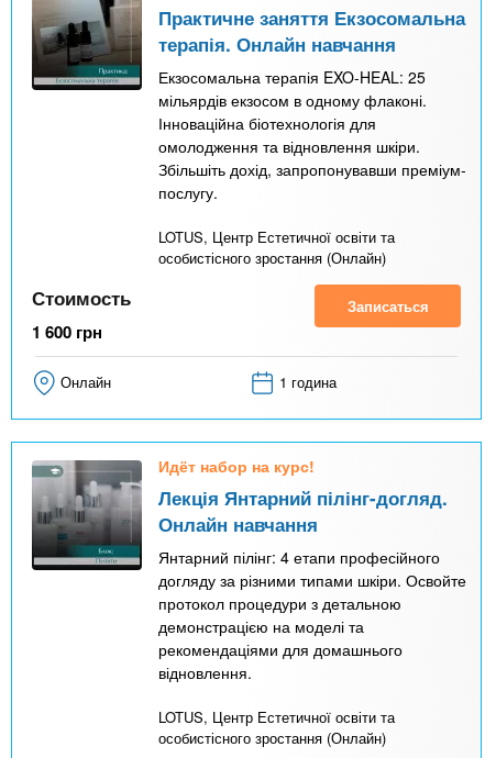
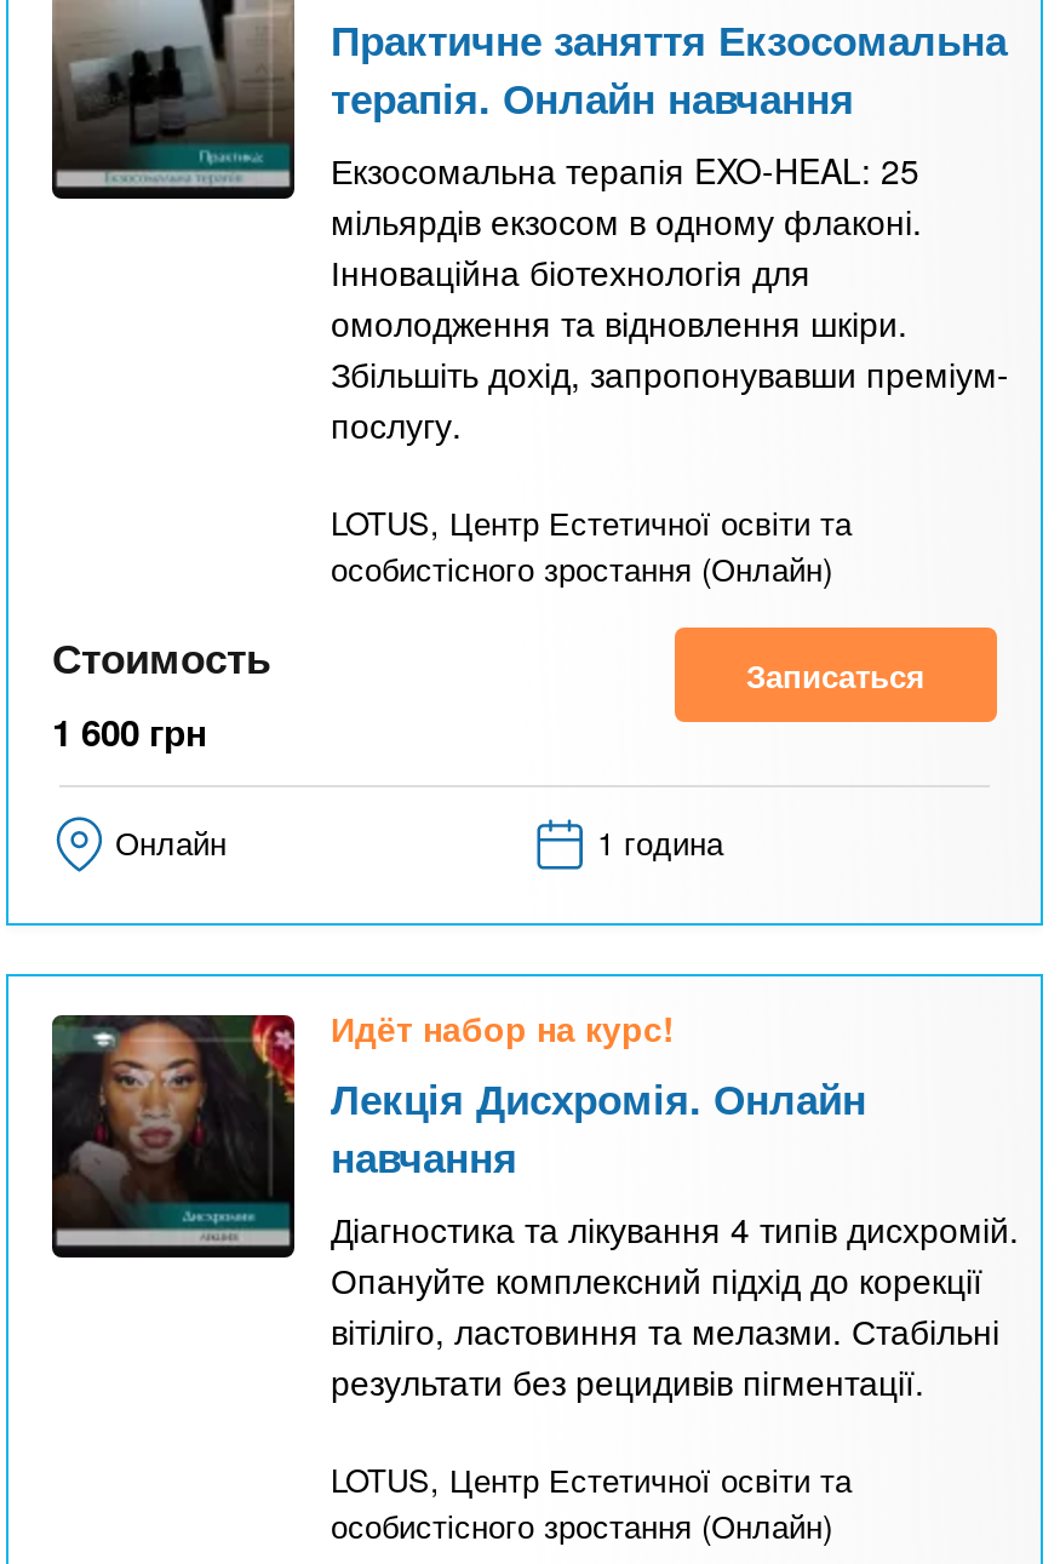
- [image]
- Лекція Янтарний пілінг-догляд.
- Онлайн навчання
- Янтарний пілінг: 4 етапи професійного
- догляду за різними типами шкіри. Освойте
- протокол процедури з детальною
- демонстрацією на моделі та
- рекомендаціями для домашнього
- відновлення.
+ [image]
+ Лекція Дисхромія. Онлайн
+ навчання
+ Діагностика та лікування 4 типів дисхромій.
+ Опануйте комплексний підхід до корекції
+ вітіліго, ластовиння та мелазми. Стабільні
+ результати без рецидивів пігментації.
